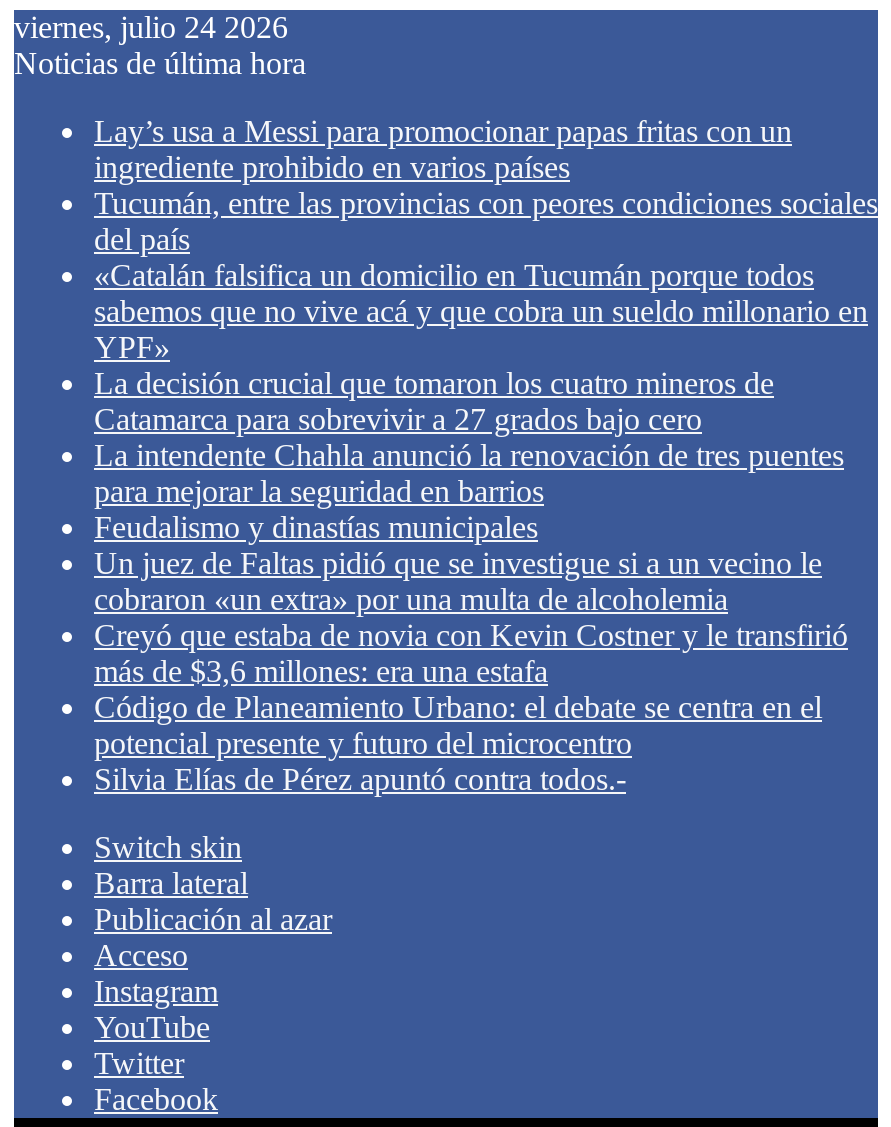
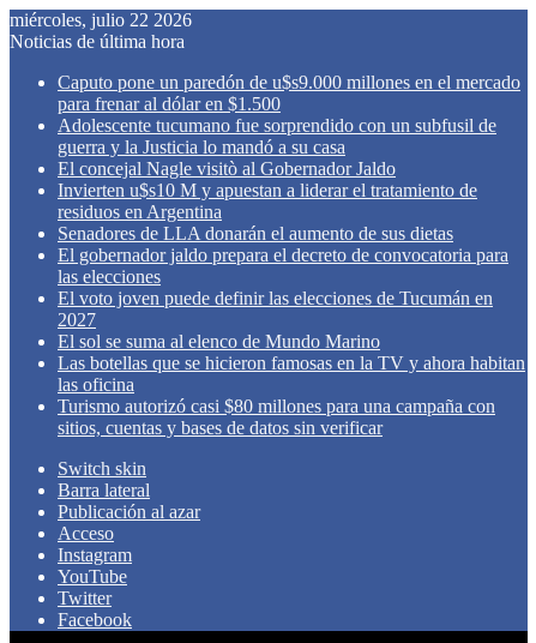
- viernes, julio 24 2026
+ miércoles, julio 22 2026

- Lay’s usa a Messi para promocionar papas fritas con un
- ingrediente prohibido en varios países
- Tucumán, entre las provincias con peores condiciones sociales
- del país
- «Catalán falsifica un domicilio en Tucumán porque todos
- sabemos que no vive acá y que cobra un sueldo millonario en
- YPF»
- La decisión crucial que tomaron los cuatro mineros de
- Catamarca para sobrevivir a 27 grados bajo cero
- La intendente Chahla anunció la renovación de tres puentes
- para mejorar la seguridad en barrios
- Feudalismo y dinastías municipales
- Un juez de Faltas pidió que se investigue si a un vecino le
- cobraron «un extra» por una multa de alcoholemia
- Creyó que estaba de novia con Kevin Costner y le transfirió
- más de $3,6 millones: era una estafa
- Código de Planeamiento Urbano: el debate se centra en el
- potencial presente y futuro del microcentro
- Silvia Elías de Pérez apuntó contra todos.-
+ Caputo pone un paredón de u$s9.000 millones en el mercado
+ para frenar al dólar en $1.500
+ Adolescente tucumano fue sorprendido con un subfusil de
+ guerra y la Justicia lo mandó a su casa
+ El concejal Nagle visitò al Gobernador Jaldo
+ Invierten u$s10 M y apuestan a liderar el tratamiento de
+ residuos en Argentina
+ Senadores de LLA donarán el aumento de sus dietas
+ El gobernador jaldo prepara el decreto de convocatoria para
+ las elecciones
+ El voto joven puede definir las elecciones de Tucumán en
+ 2027
+ El sol se suma al elenco de Mundo Marino
+ Las botellas que se hicieron famosas en la TV y ahora habitan
+ las oficina
+ Turismo autorizó casi $80 millones para una campaña con
+ sitios, cuentas y bases de datos sin verificar
